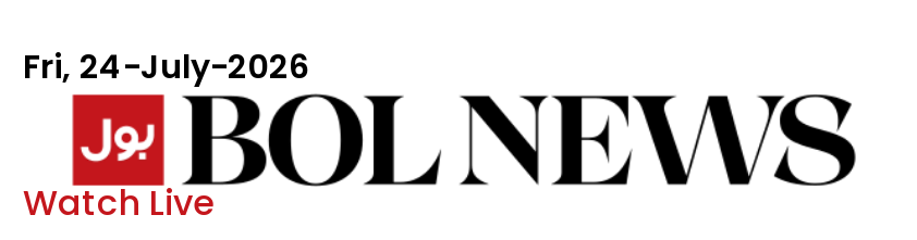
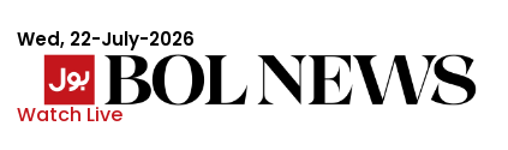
- Fri, 24-July-2026
+ Wed, 22-July-2026
